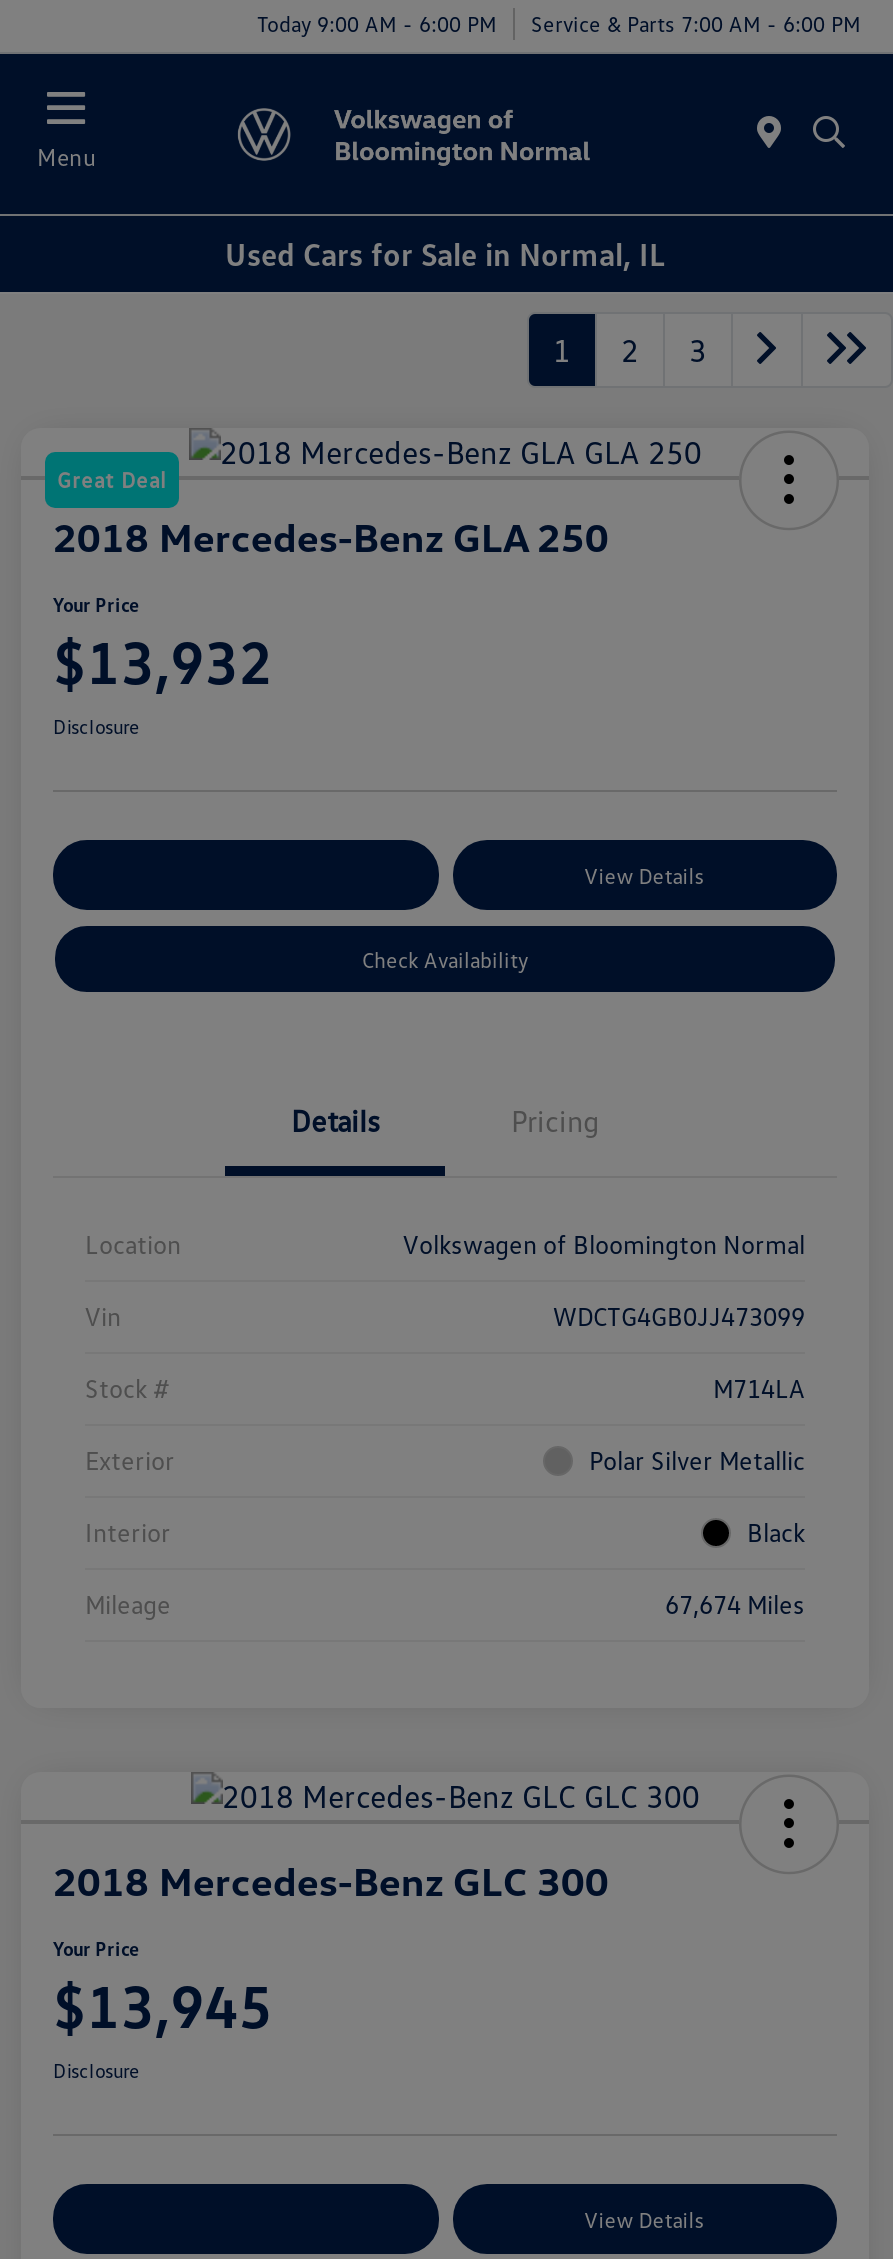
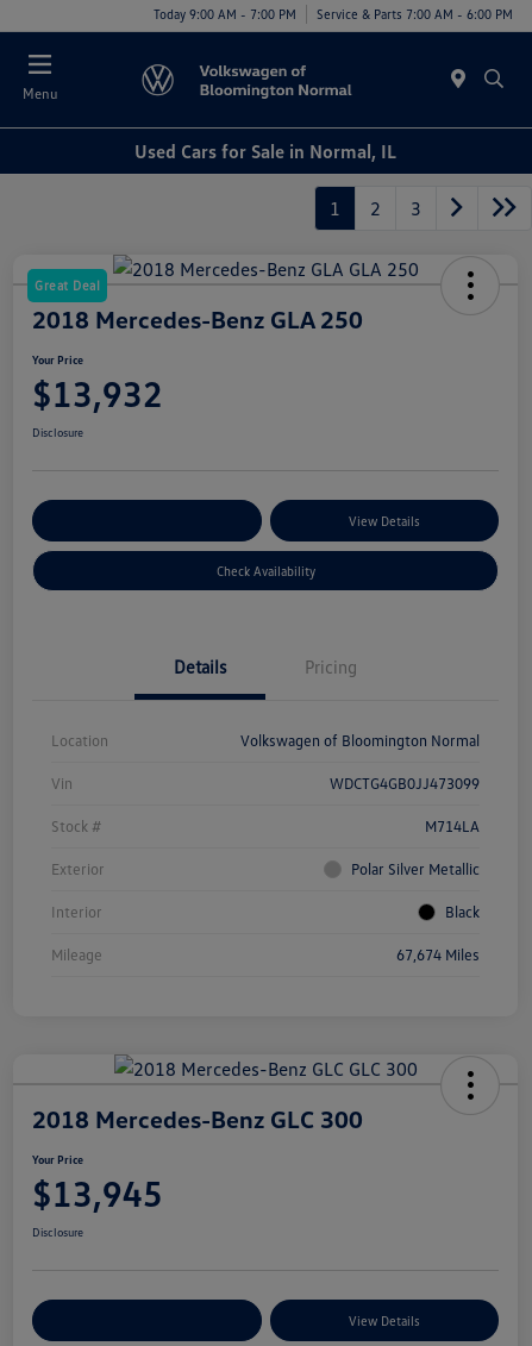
- Today 9:00 AM - 6:00 PM Service & Parts 7:00 AM - 6:00 PM
+ Today 9:00 AM - 7:00 PM Service & Parts 7:00 AM - 6:00 PM
